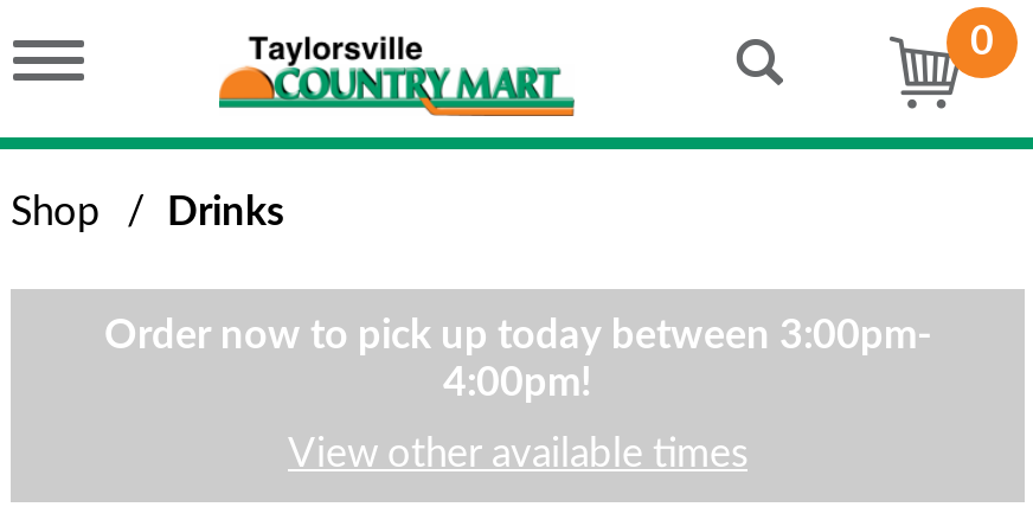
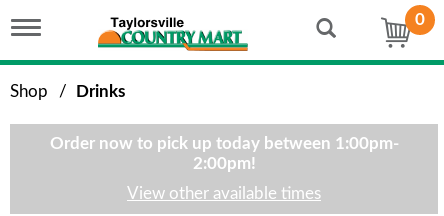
- Order now to pick up today between 3:00pm-
- 4:00pm!
+ Order now to pick up today between 1:00pm-
+ 2:00pm!
